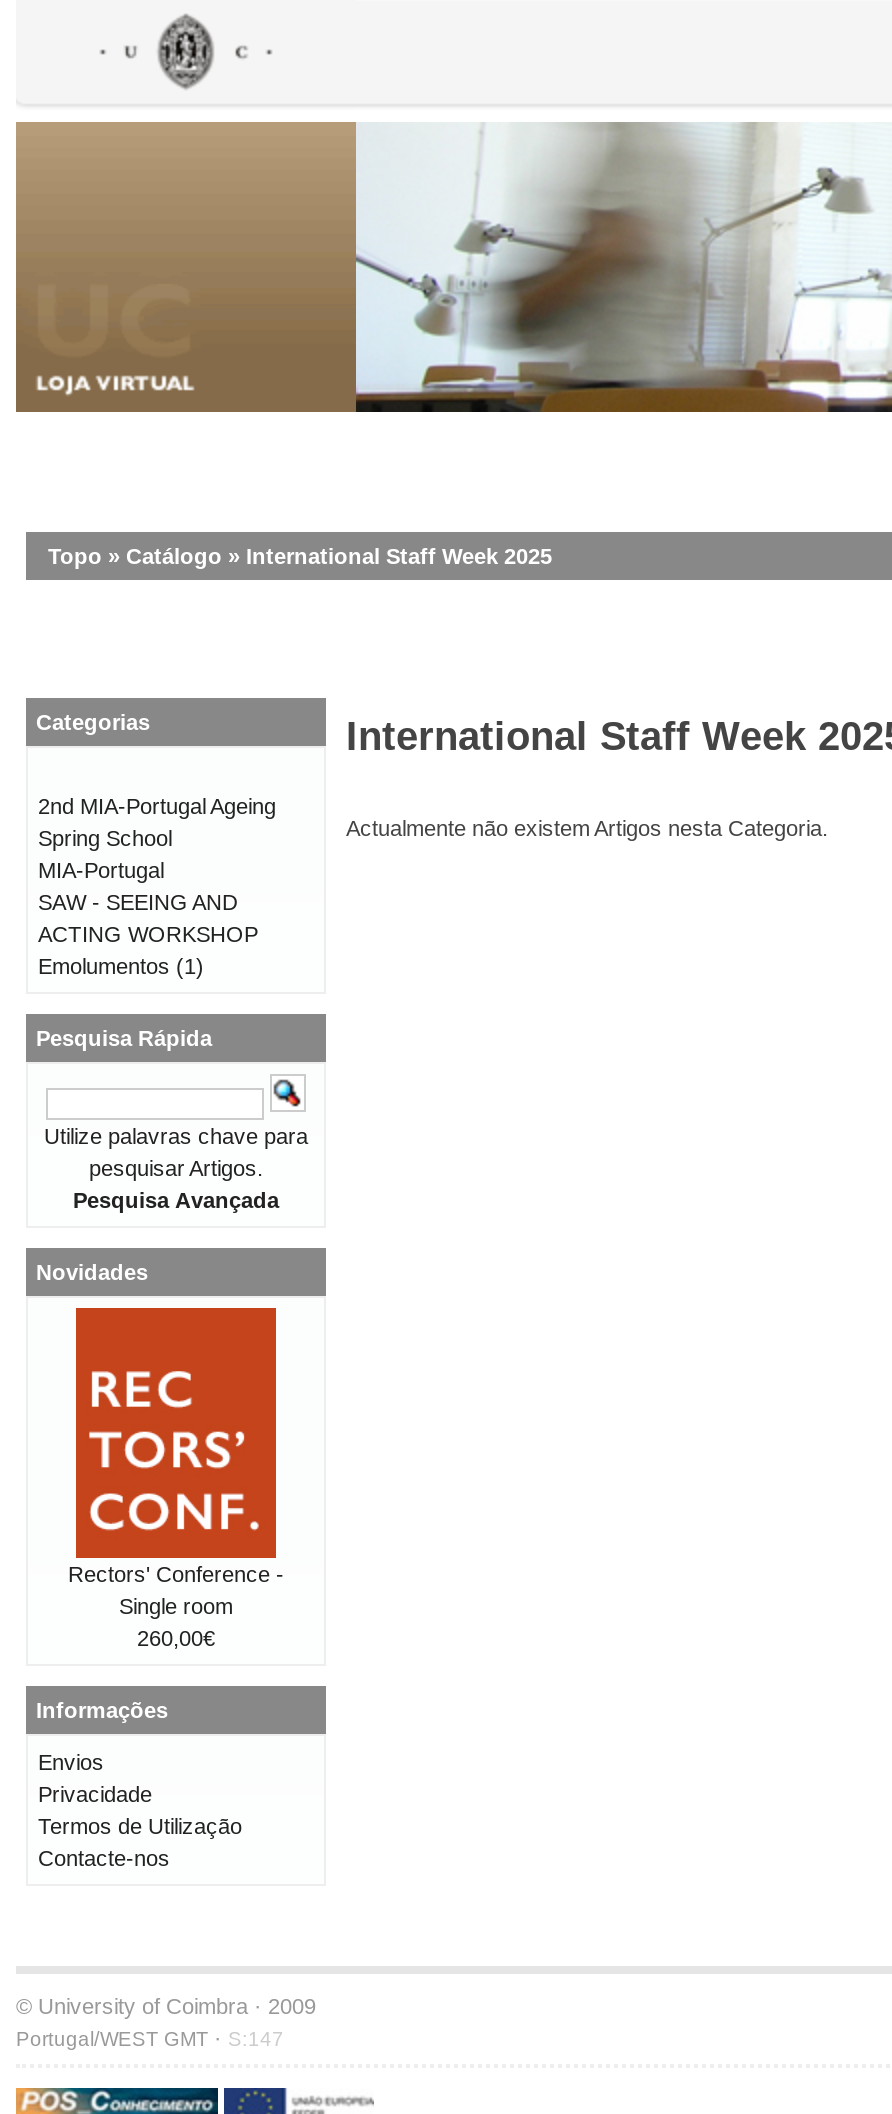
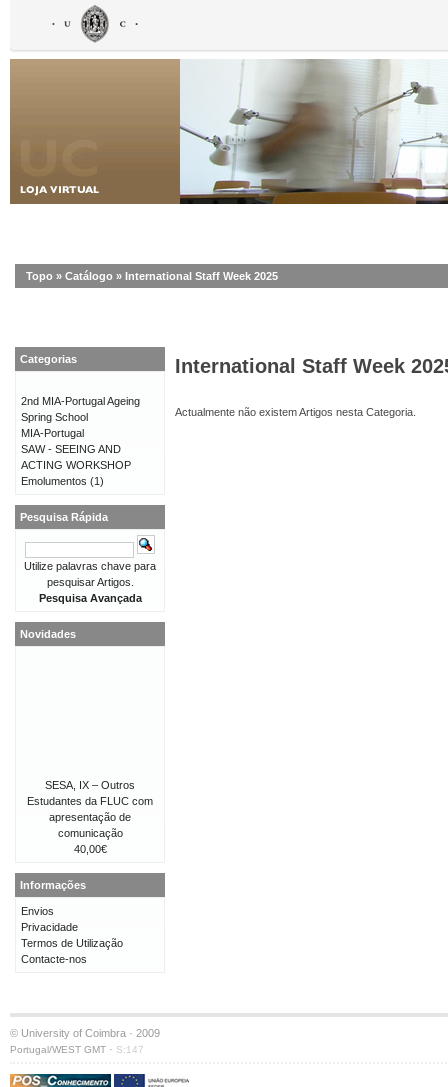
- [image]

- Rectors' Conference -
- Single room
- 260,00€
+ SESA, IX – Outros
+ Estudantes da FLUC com
+ apresentação de
+ comunicação
+ 40,00€
